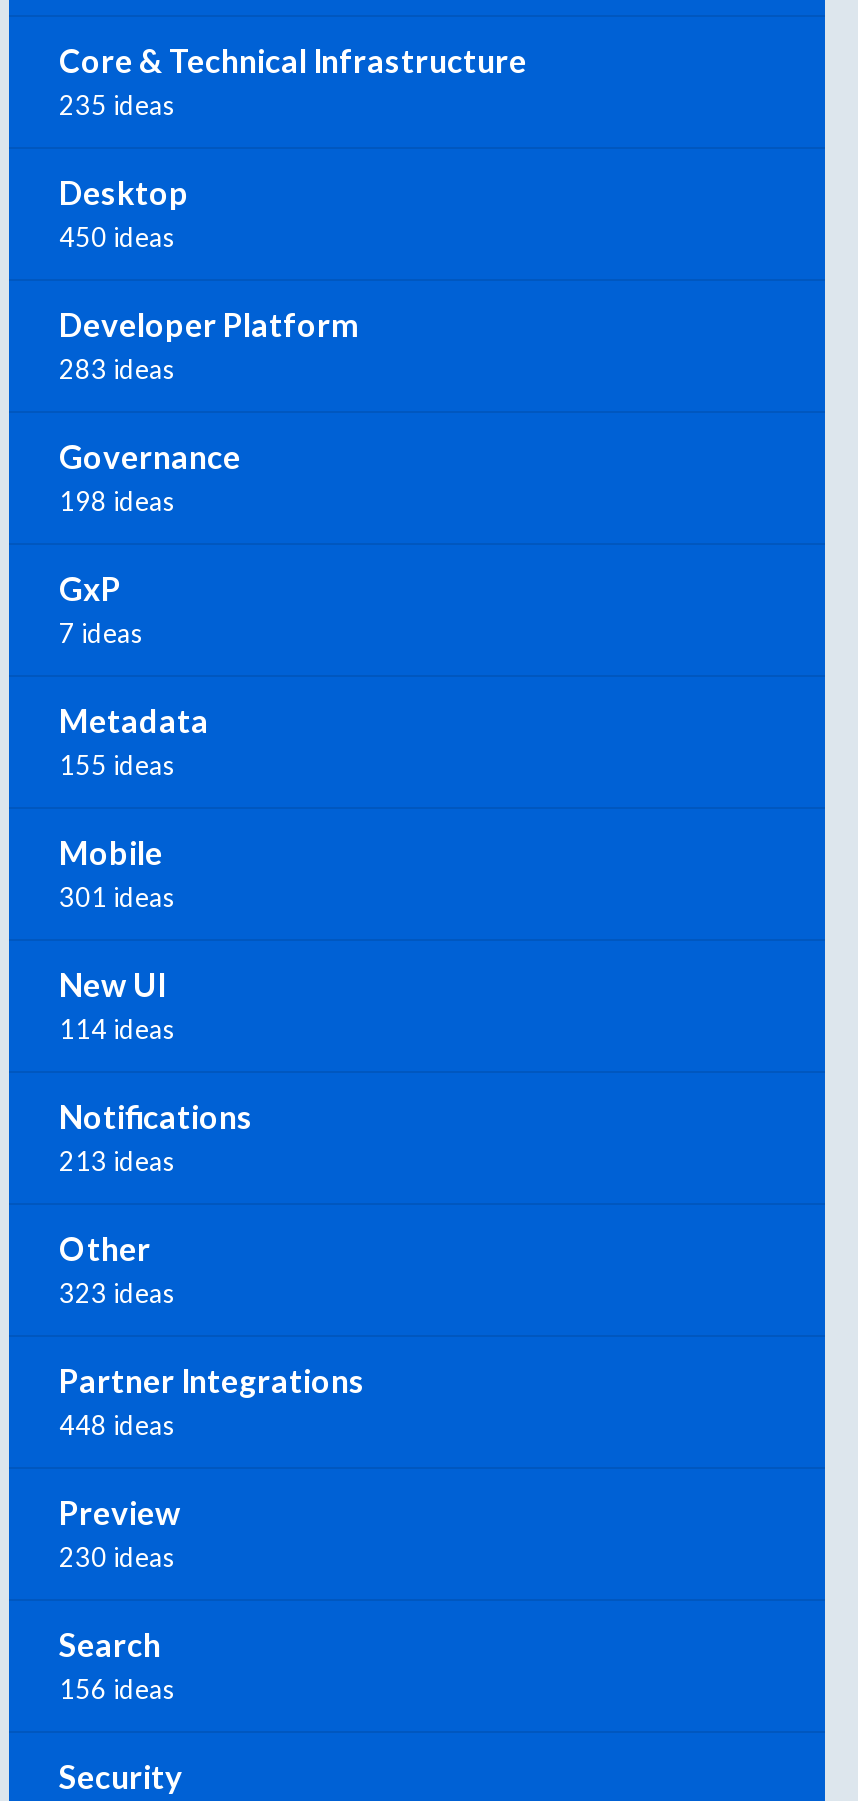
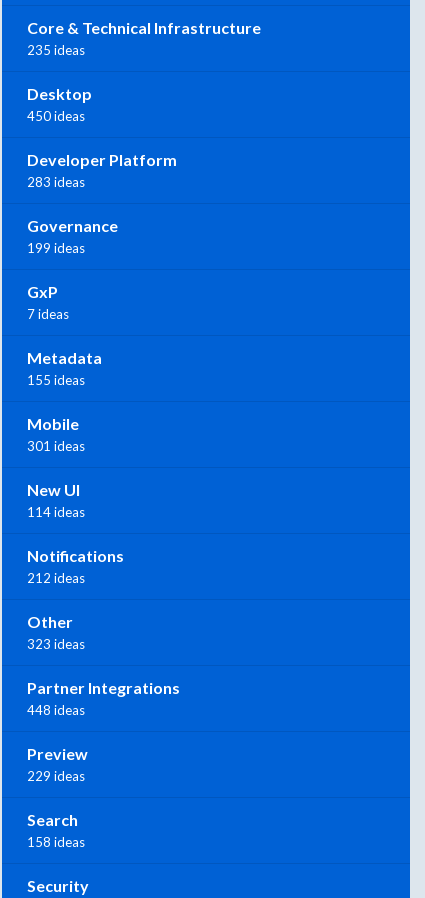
- 198 ideas
+ 199 ideas

- 213 ideas
+ 212 ideas

- 230 ideas
+ 229 ideas

- 156 ideas
+ 158 ideas
